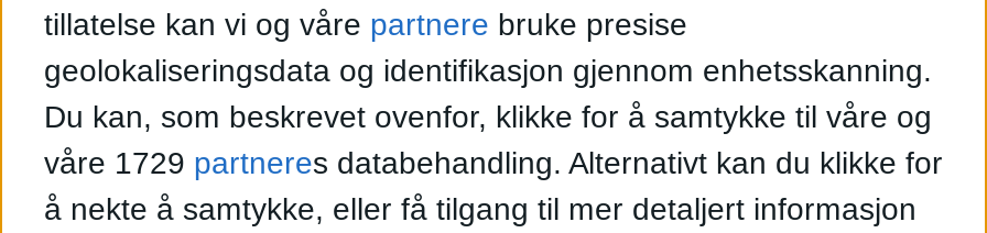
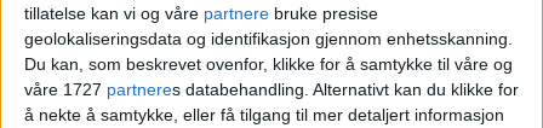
- våre 1729 partneres databehandling. Alternativt kan du klikke for
+ våre 1727 partneres databehandling. Alternativt kan du klikke for
